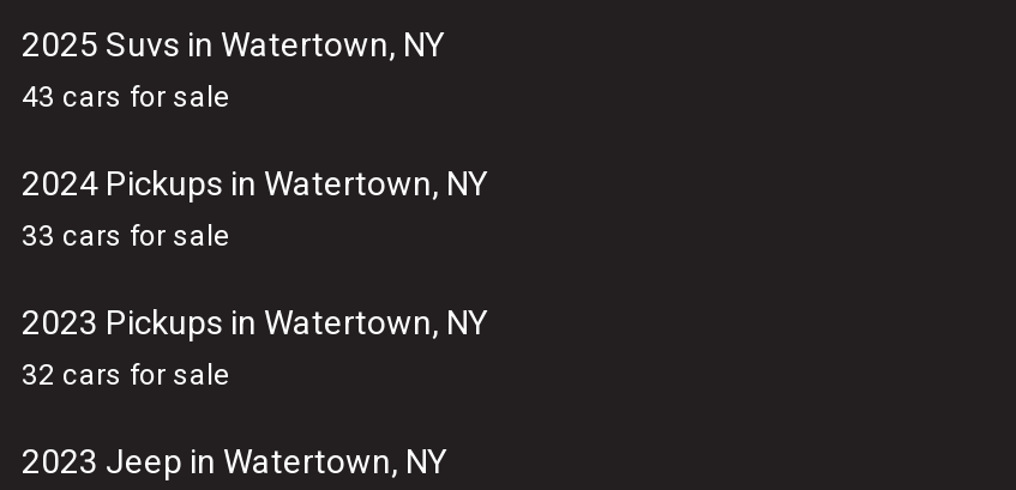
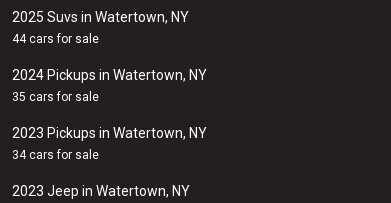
- 43 cars for sale
+ 44 cars for sale

- 33 cars for sale
+ 35 cars for sale

- 32 cars for sale
+ 34 cars for sale
